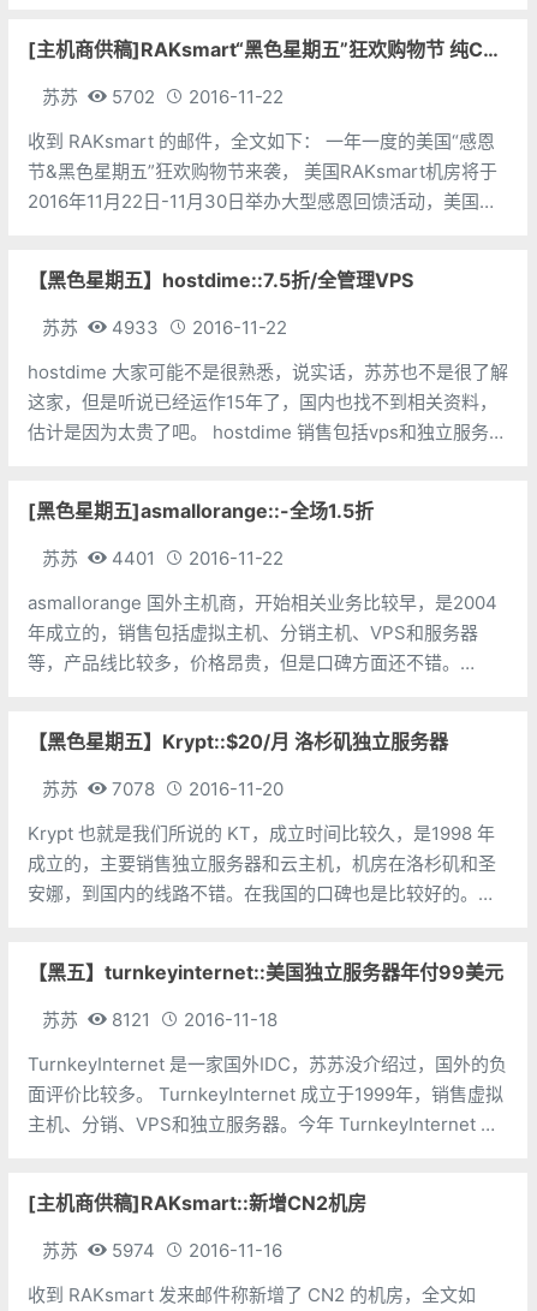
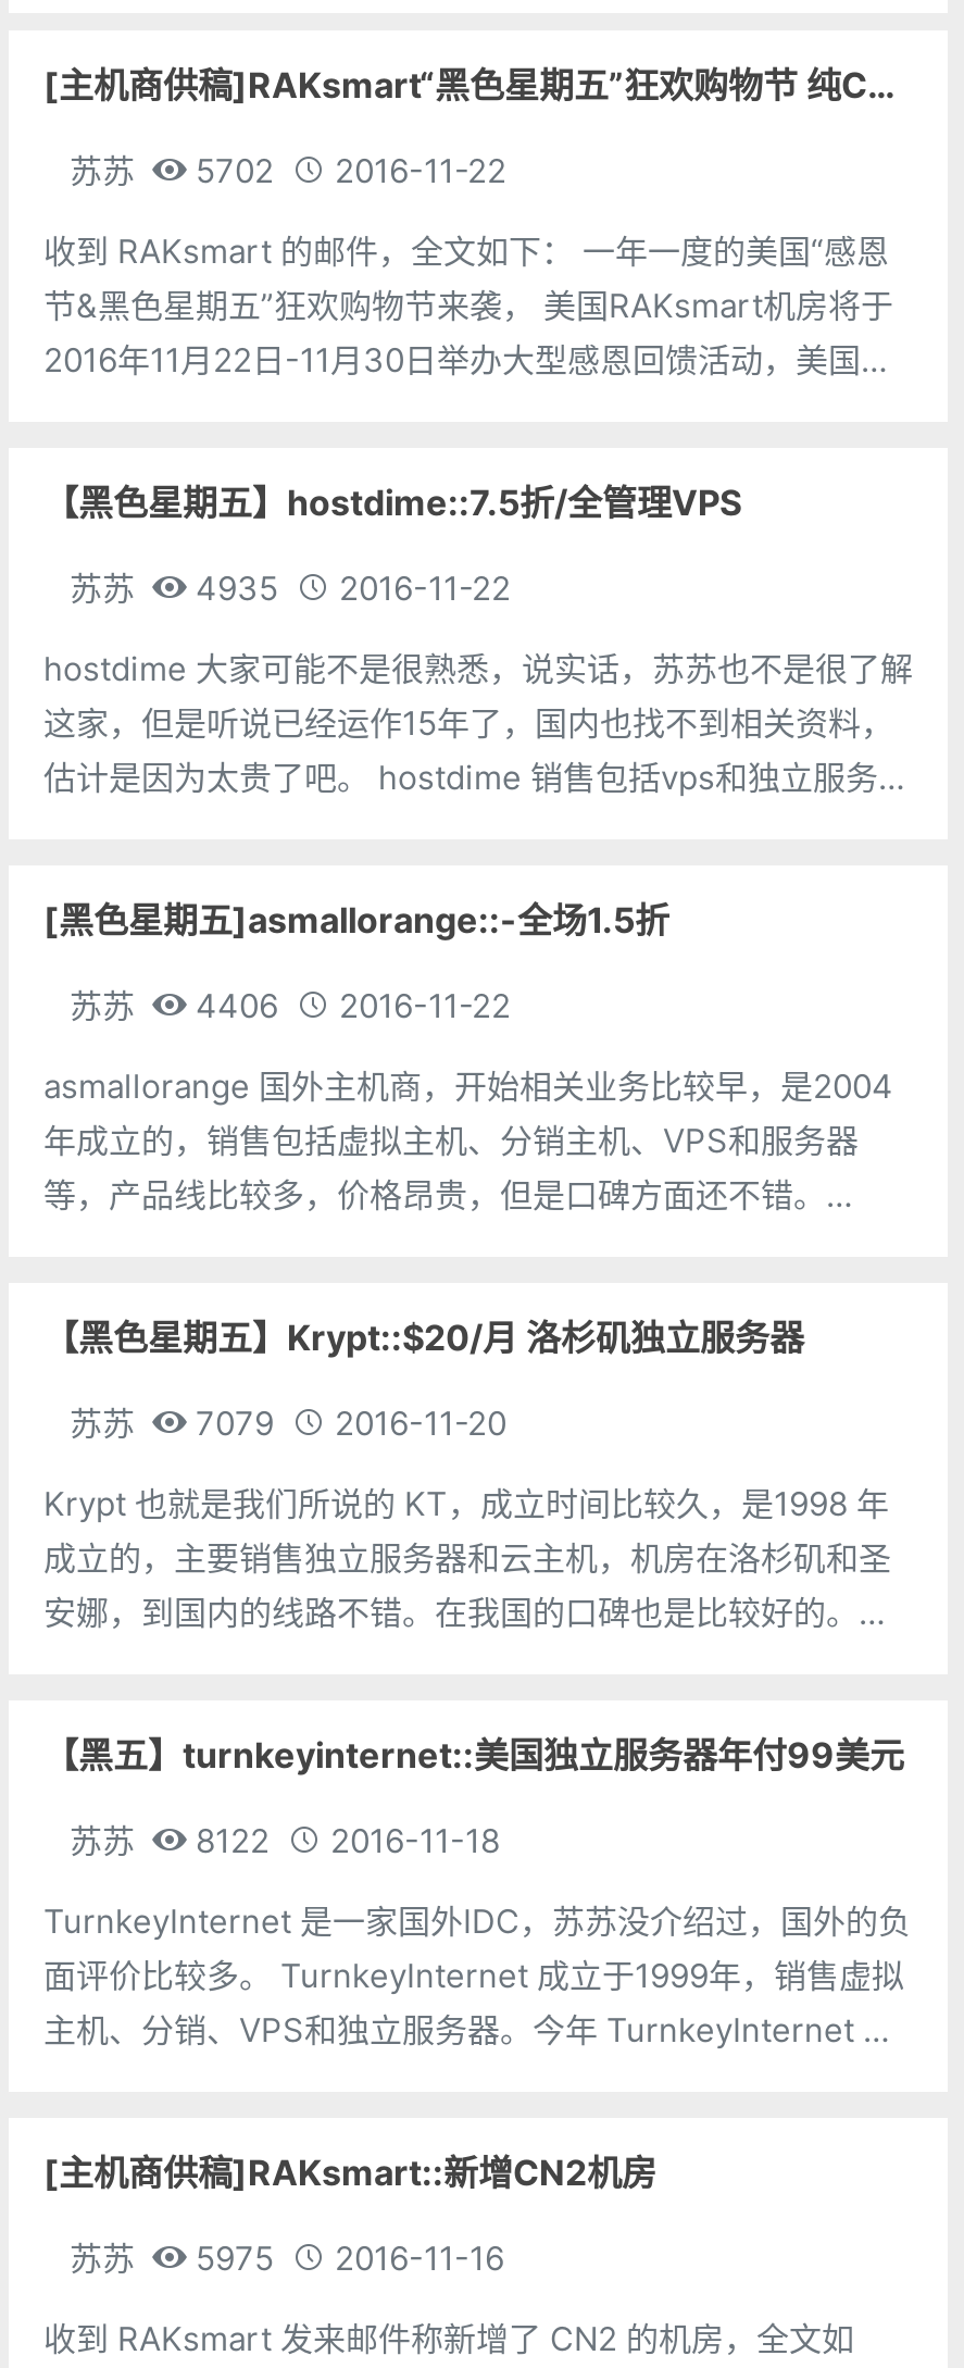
- 苏苏 4933 2016-11-22
+ 苏苏 4935 2016-11-22

- 苏苏 4401 2016-11-22
+ 苏苏 4406 2016-11-22

- 苏苏 7078 2016-11-20
+ 苏苏 7079 2016-11-20

- 苏苏 8121 2016-11-18
+ 苏苏 8122 2016-11-18

- 苏苏 5974 2016-11-16
+ 苏苏 5975 2016-11-16
